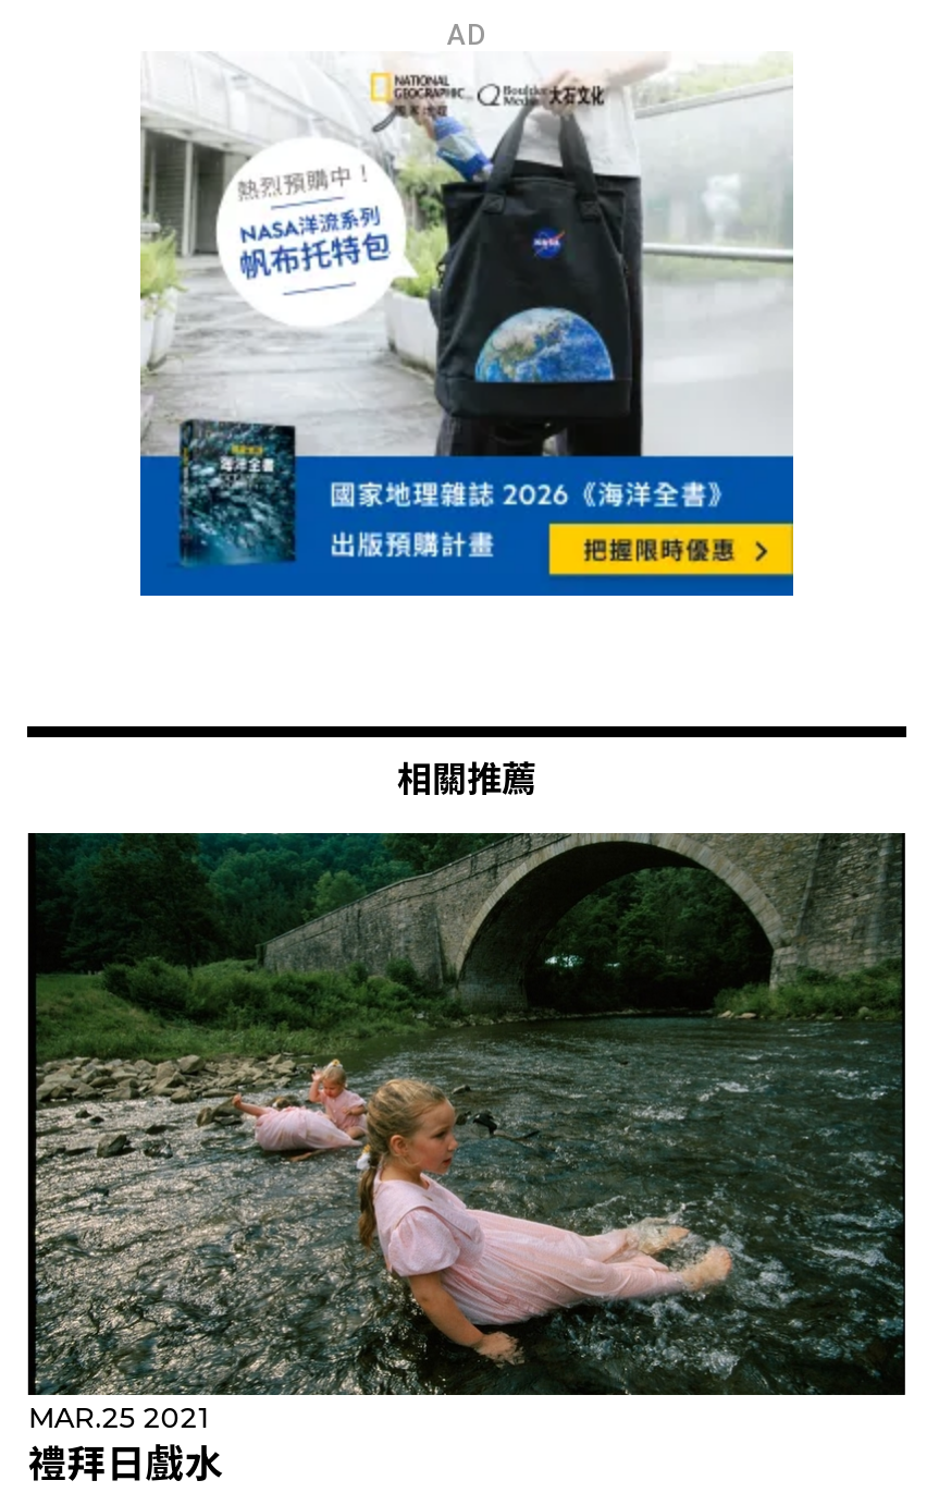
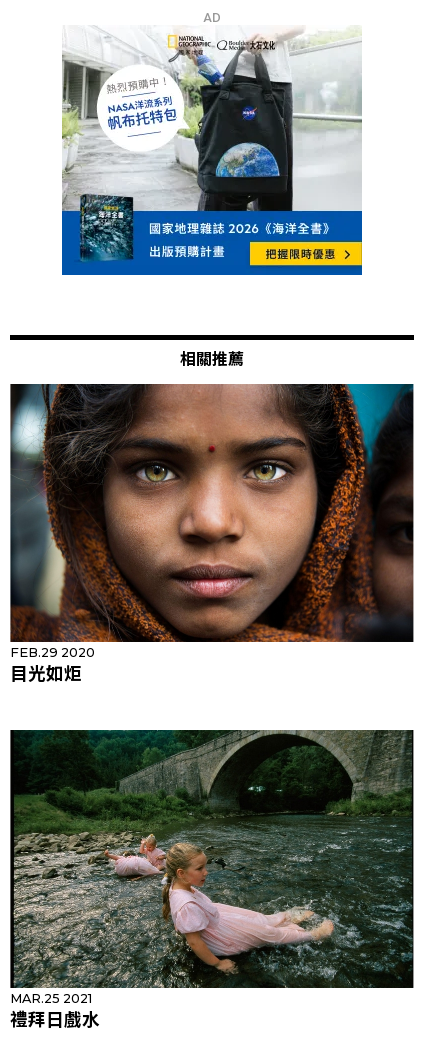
+ [image]
+ FEB.29 2020
+ 目光如炬
